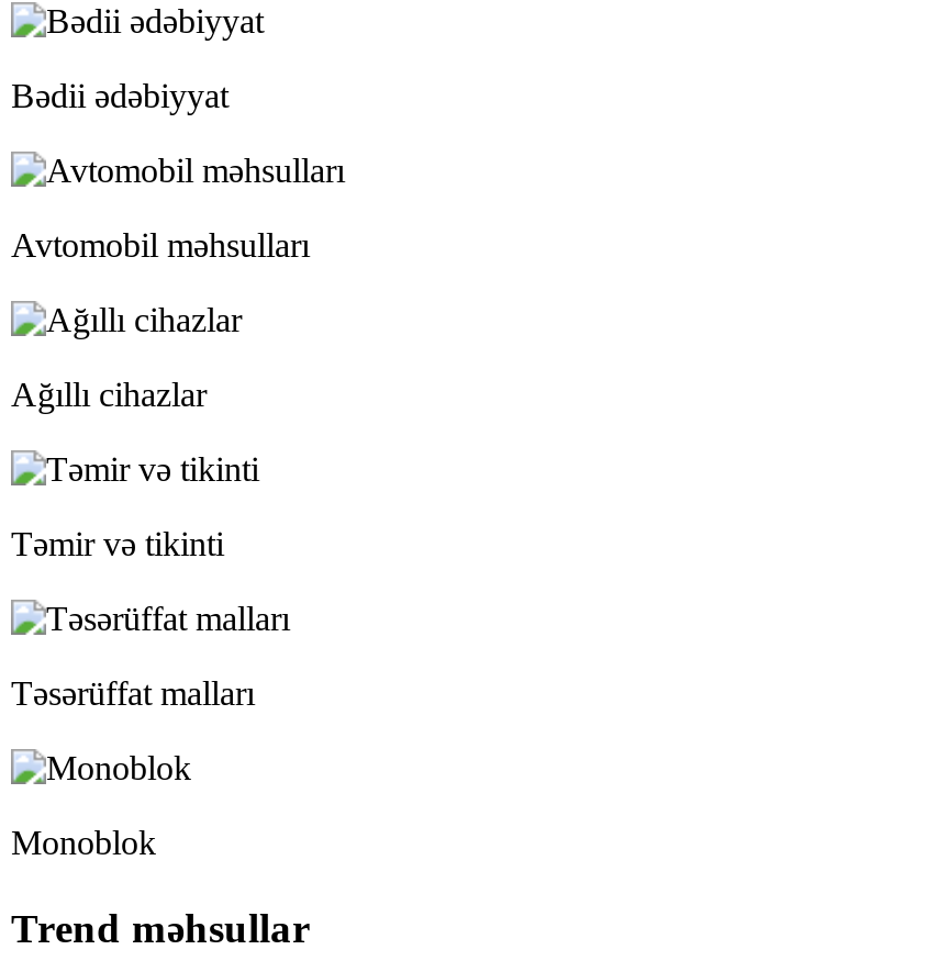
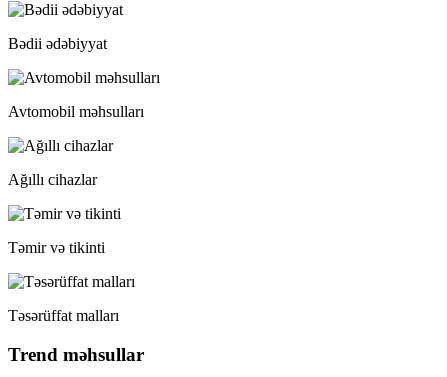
- Monoblok
